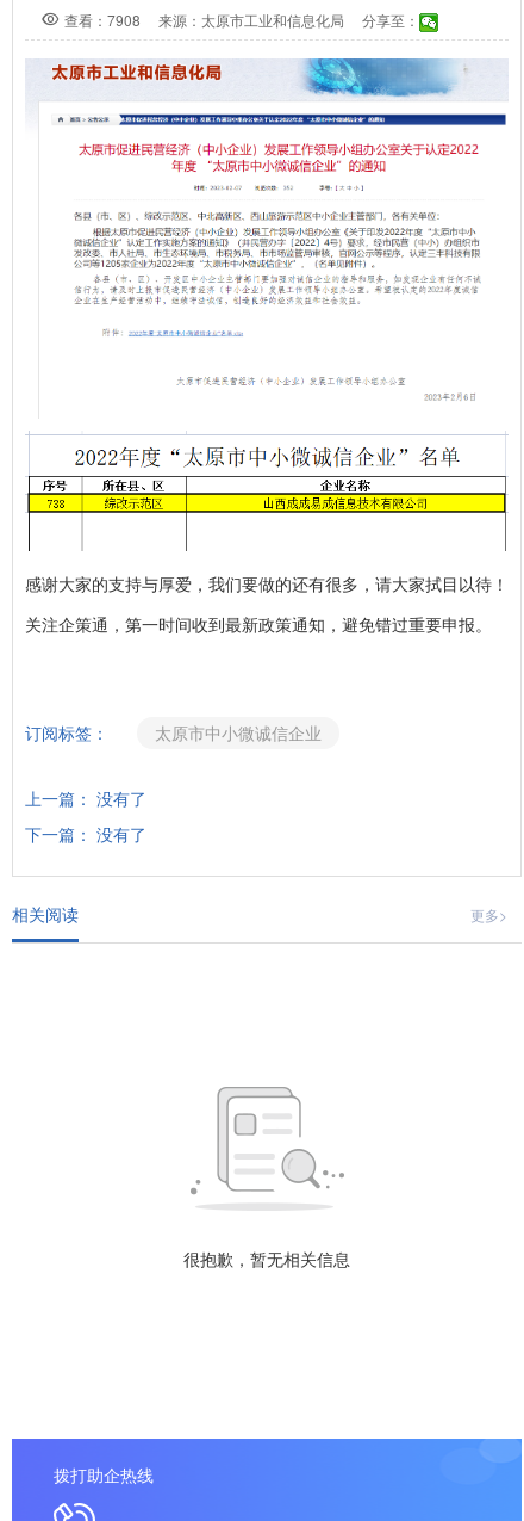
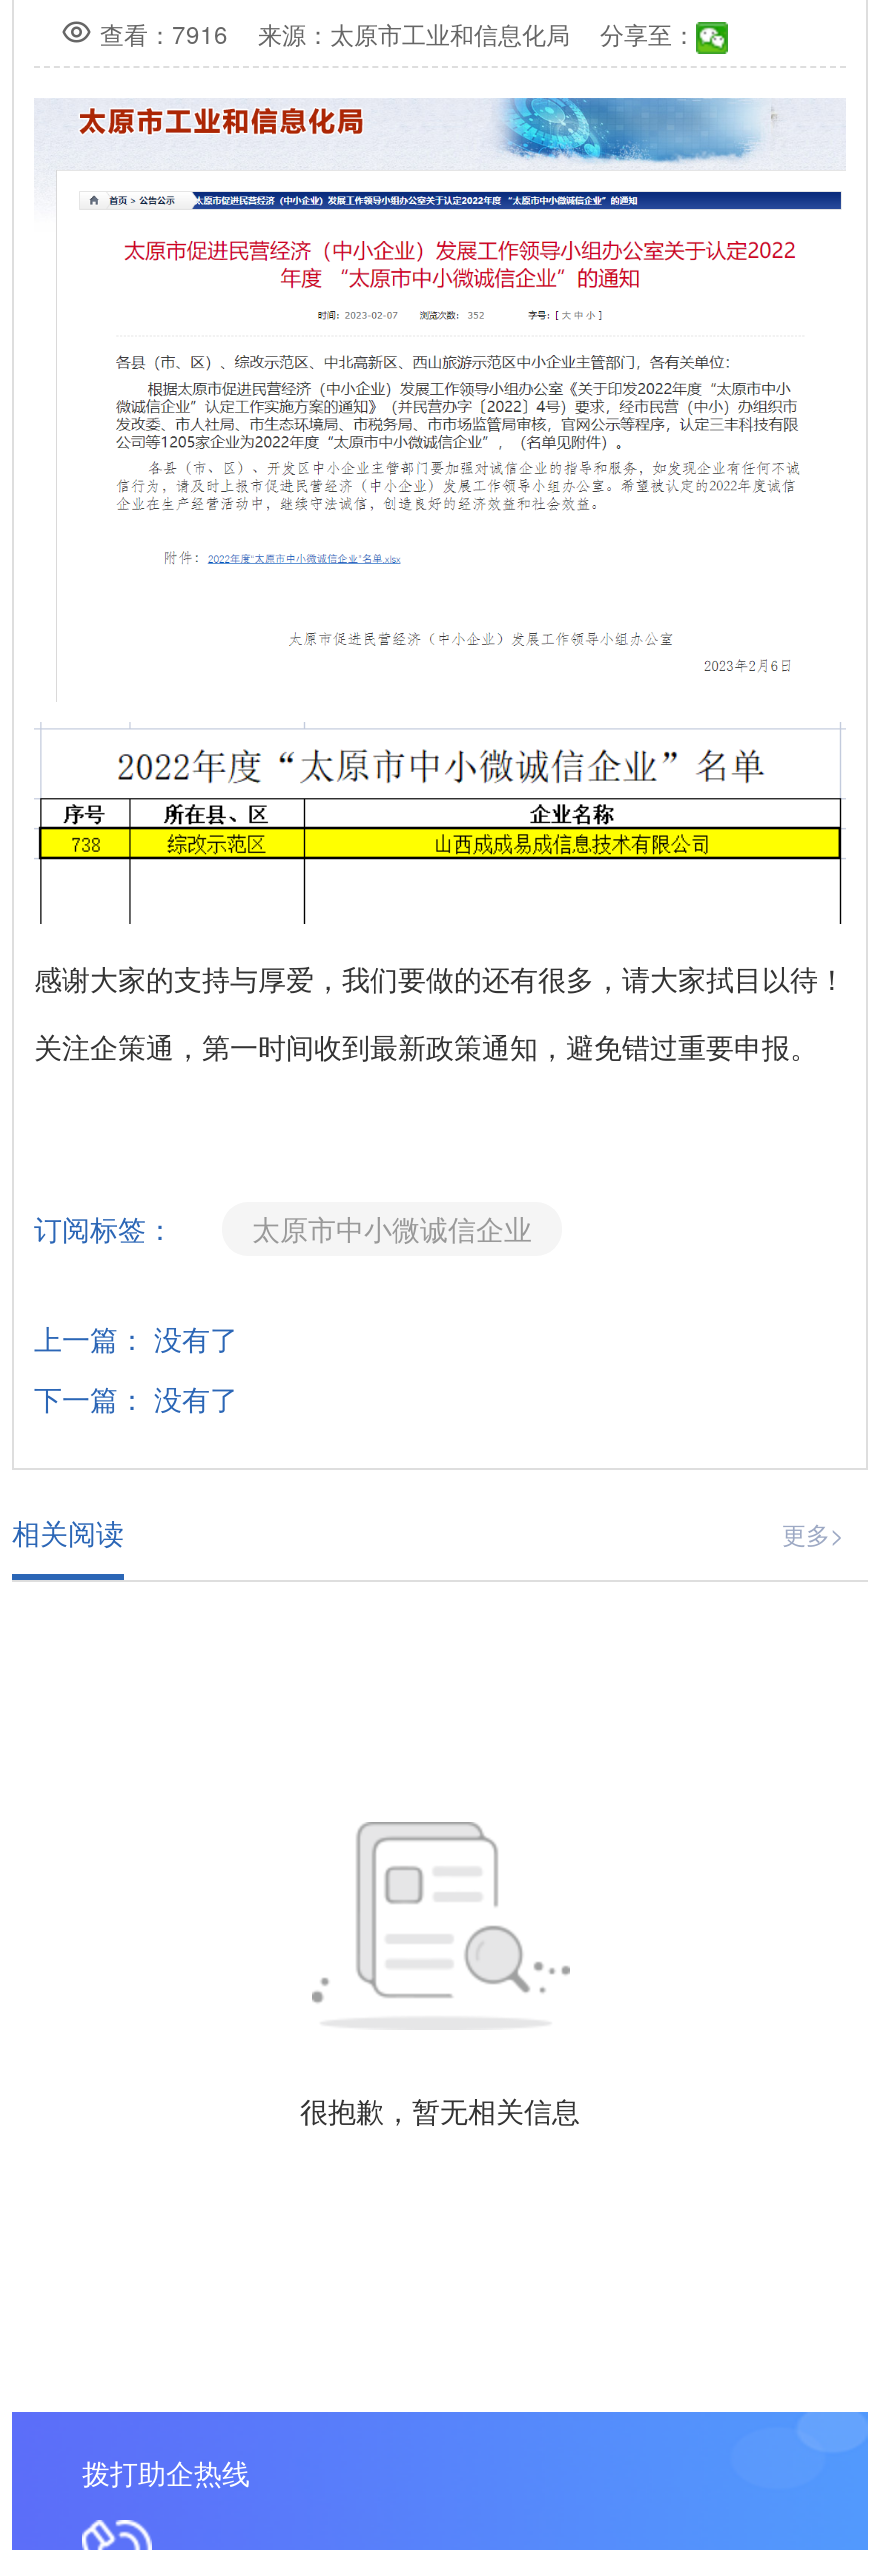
- 查看：7908 来源：太原市工业和信息化局 分享至：
+ 查看：7916 来源：太原市工业和信息化局 分享至：
